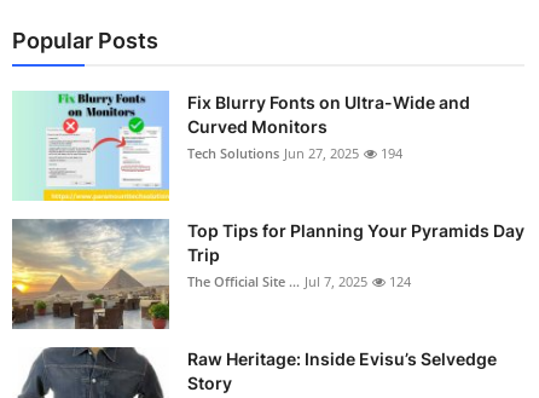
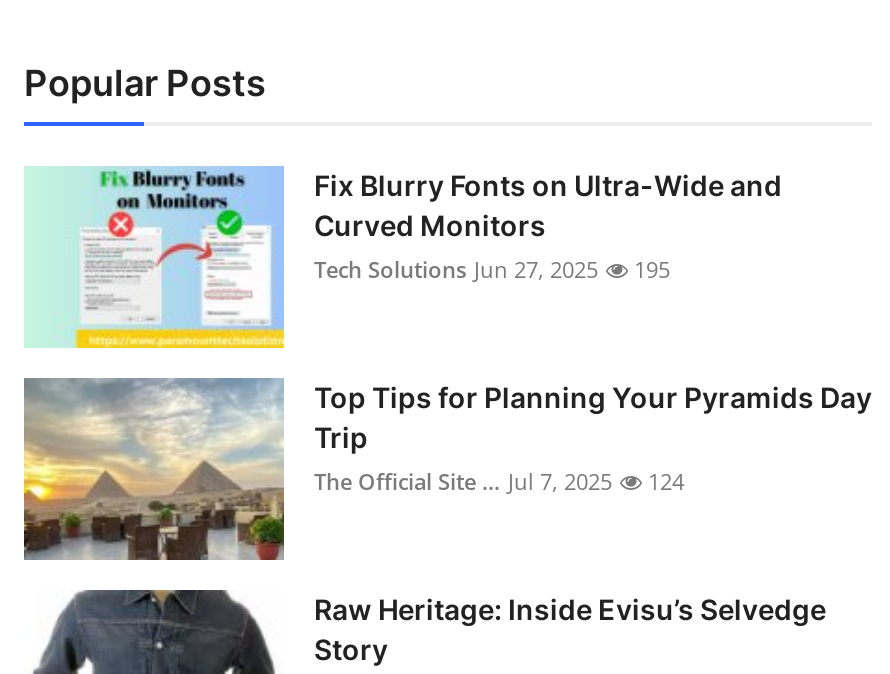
- Tech Solutions Jun 27, 2025 194
+ Tech Solutions Jun 27, 2025 195
